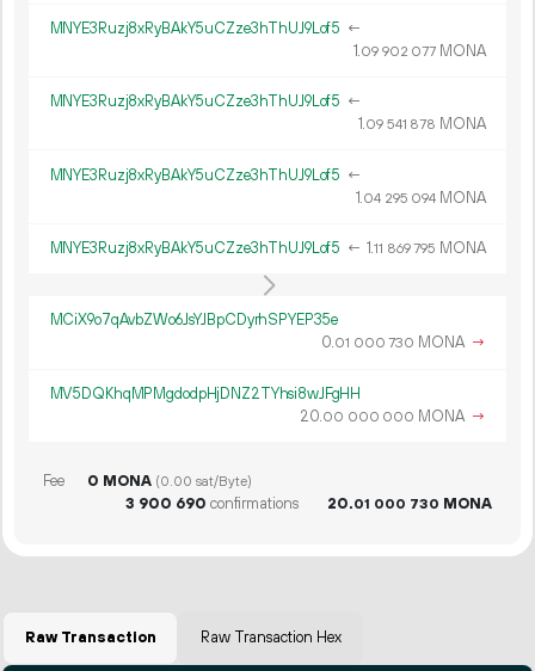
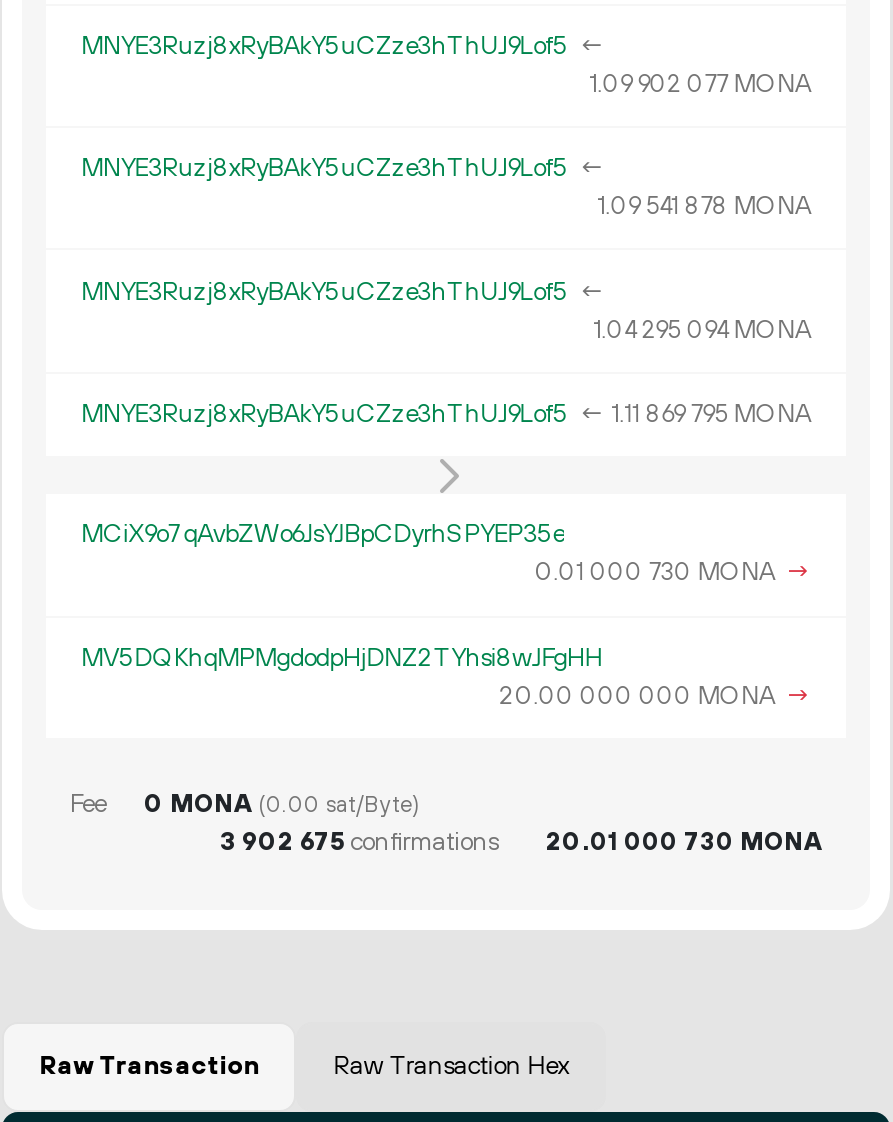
- 3 900 690 confirmations
+ 3 902 675 confirmations
